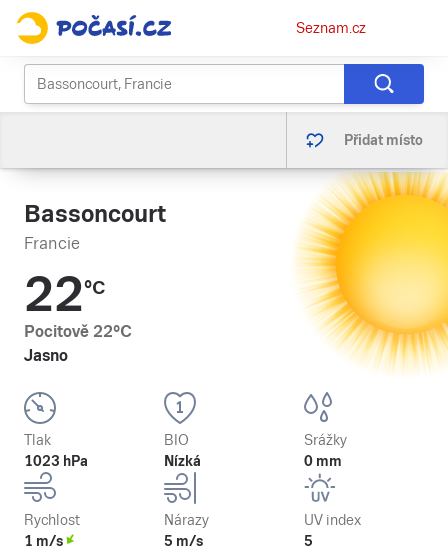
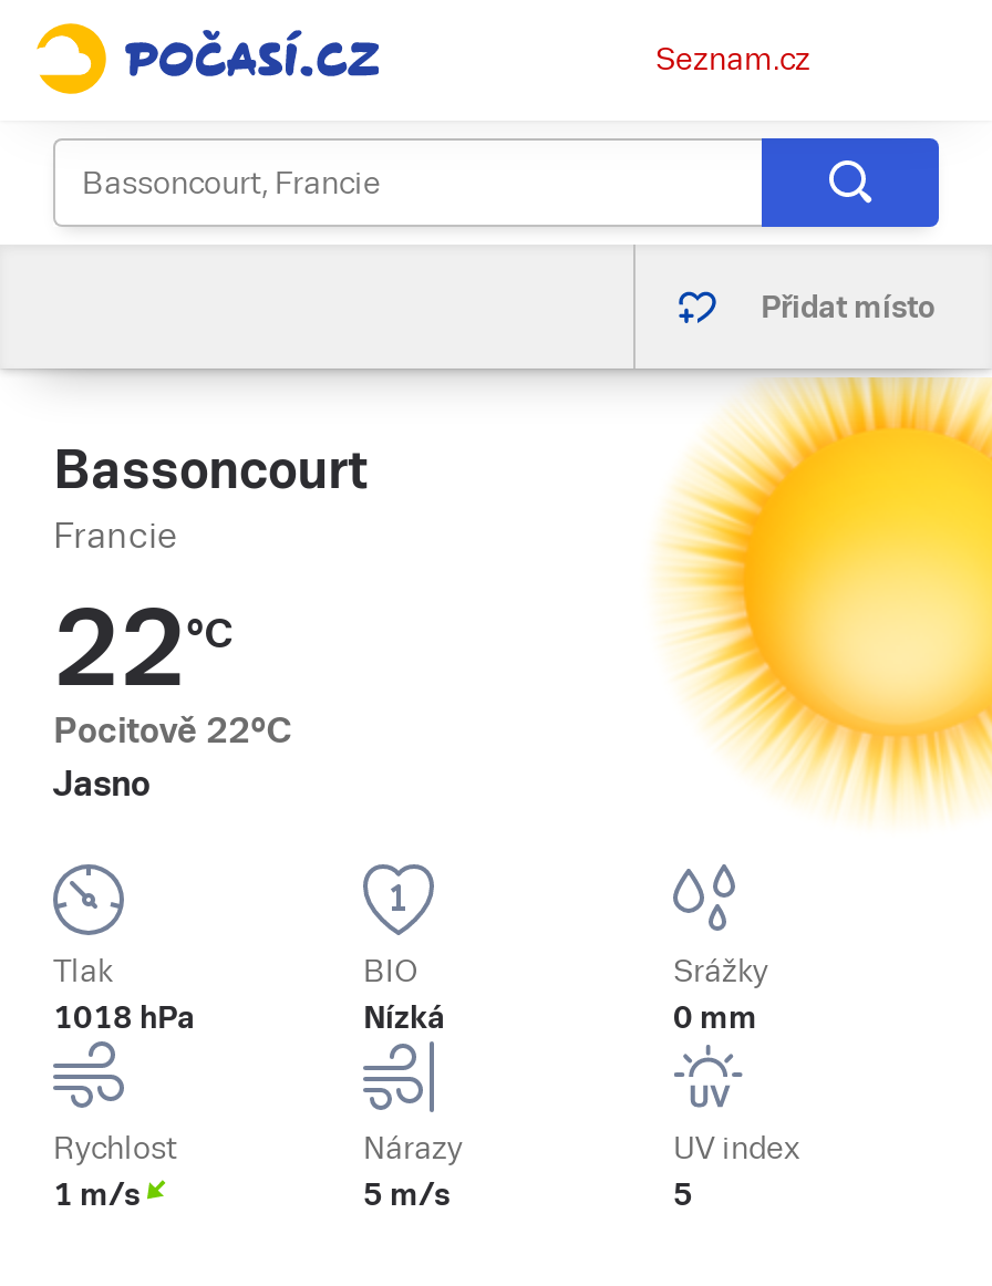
- 1023 hPa
+ 1018 hPa
